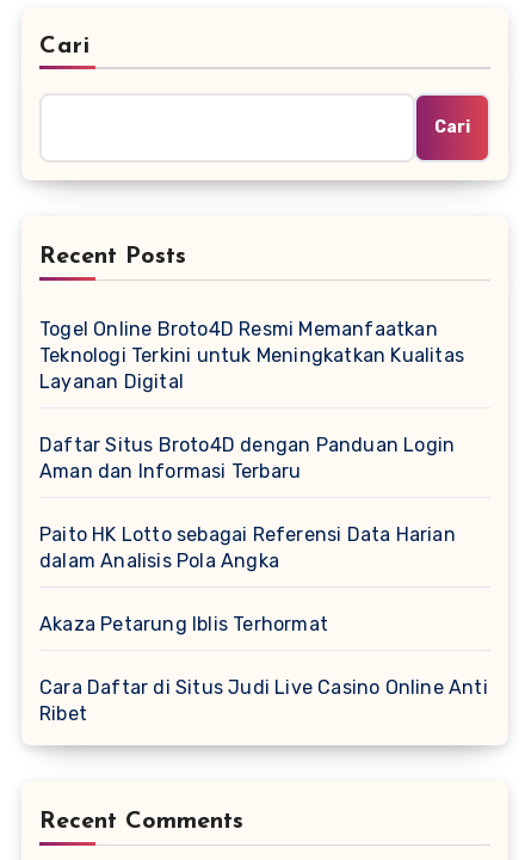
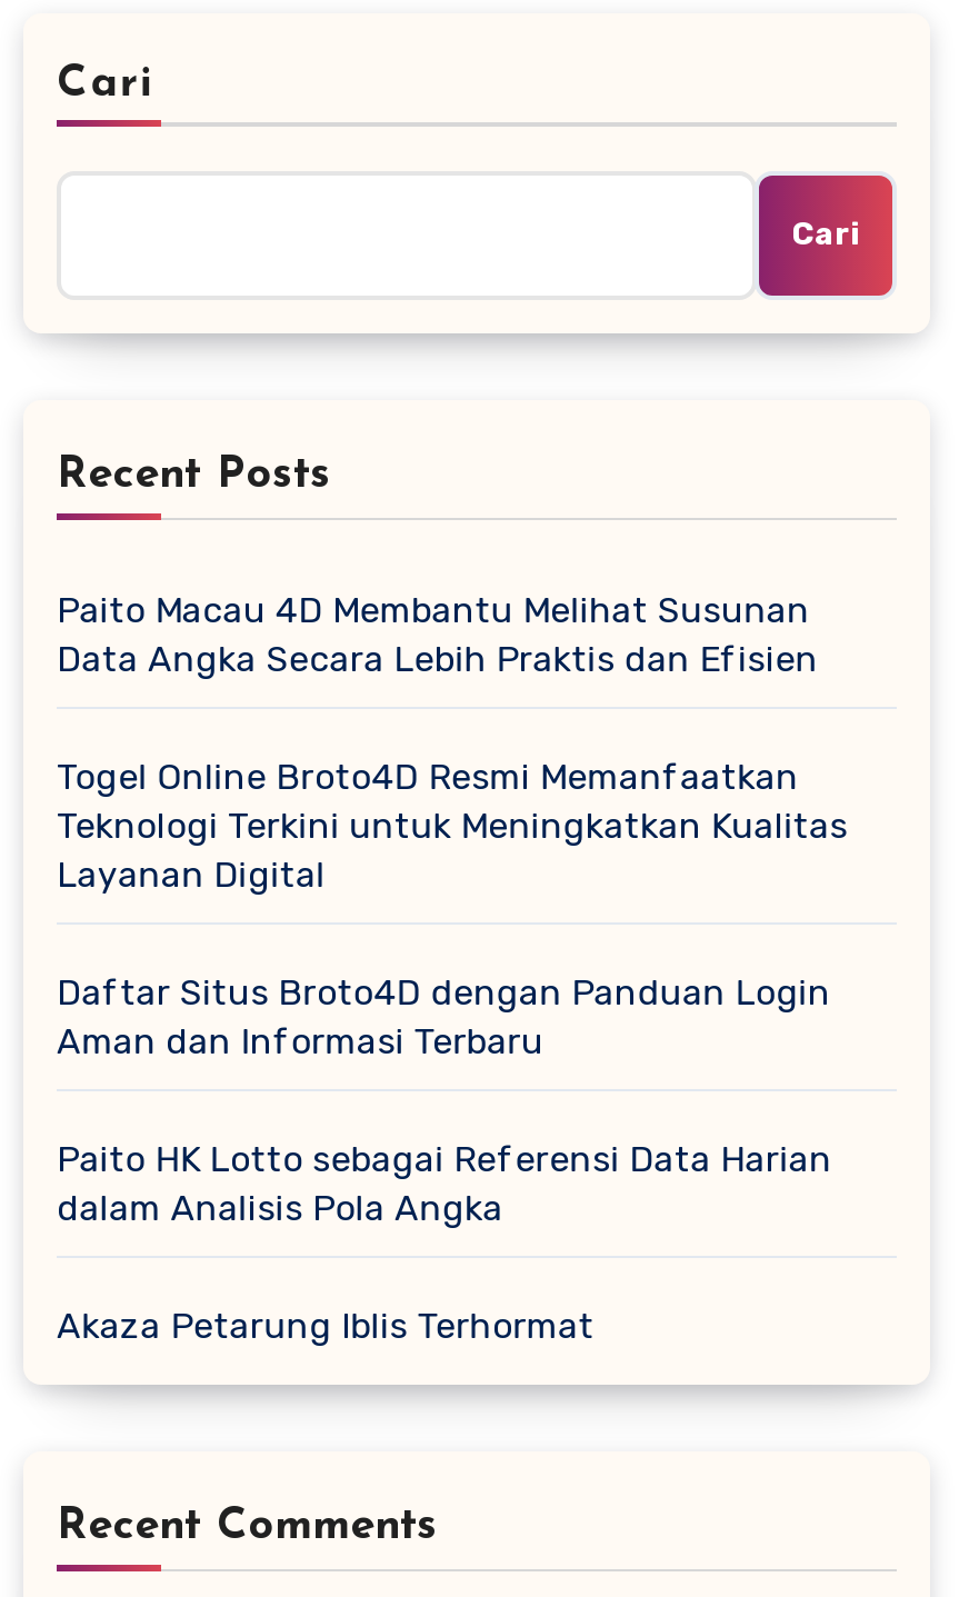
+ Paito Macau 4D Membantu Melihat Susunan
+ Data Angka Secara Lebih Praktis dan Efisien

moved down: Togel Online Broto4D Resmi Memanfaatkan | Teknologi Terkini untuk Meningkatkan Kualitas | Layanan Digital | Daftar Situs Broto4D dengan Panduan Login | Aman dan Informasi Terbaru | Paito HK Lotto sebagai Referensi Data Harian | dalam Analisis Pola Angka | Akaza Petarung Iblis Terhormat

- Cara Daftar di Situs Judi Live Casino Online Anti
- Ribet
